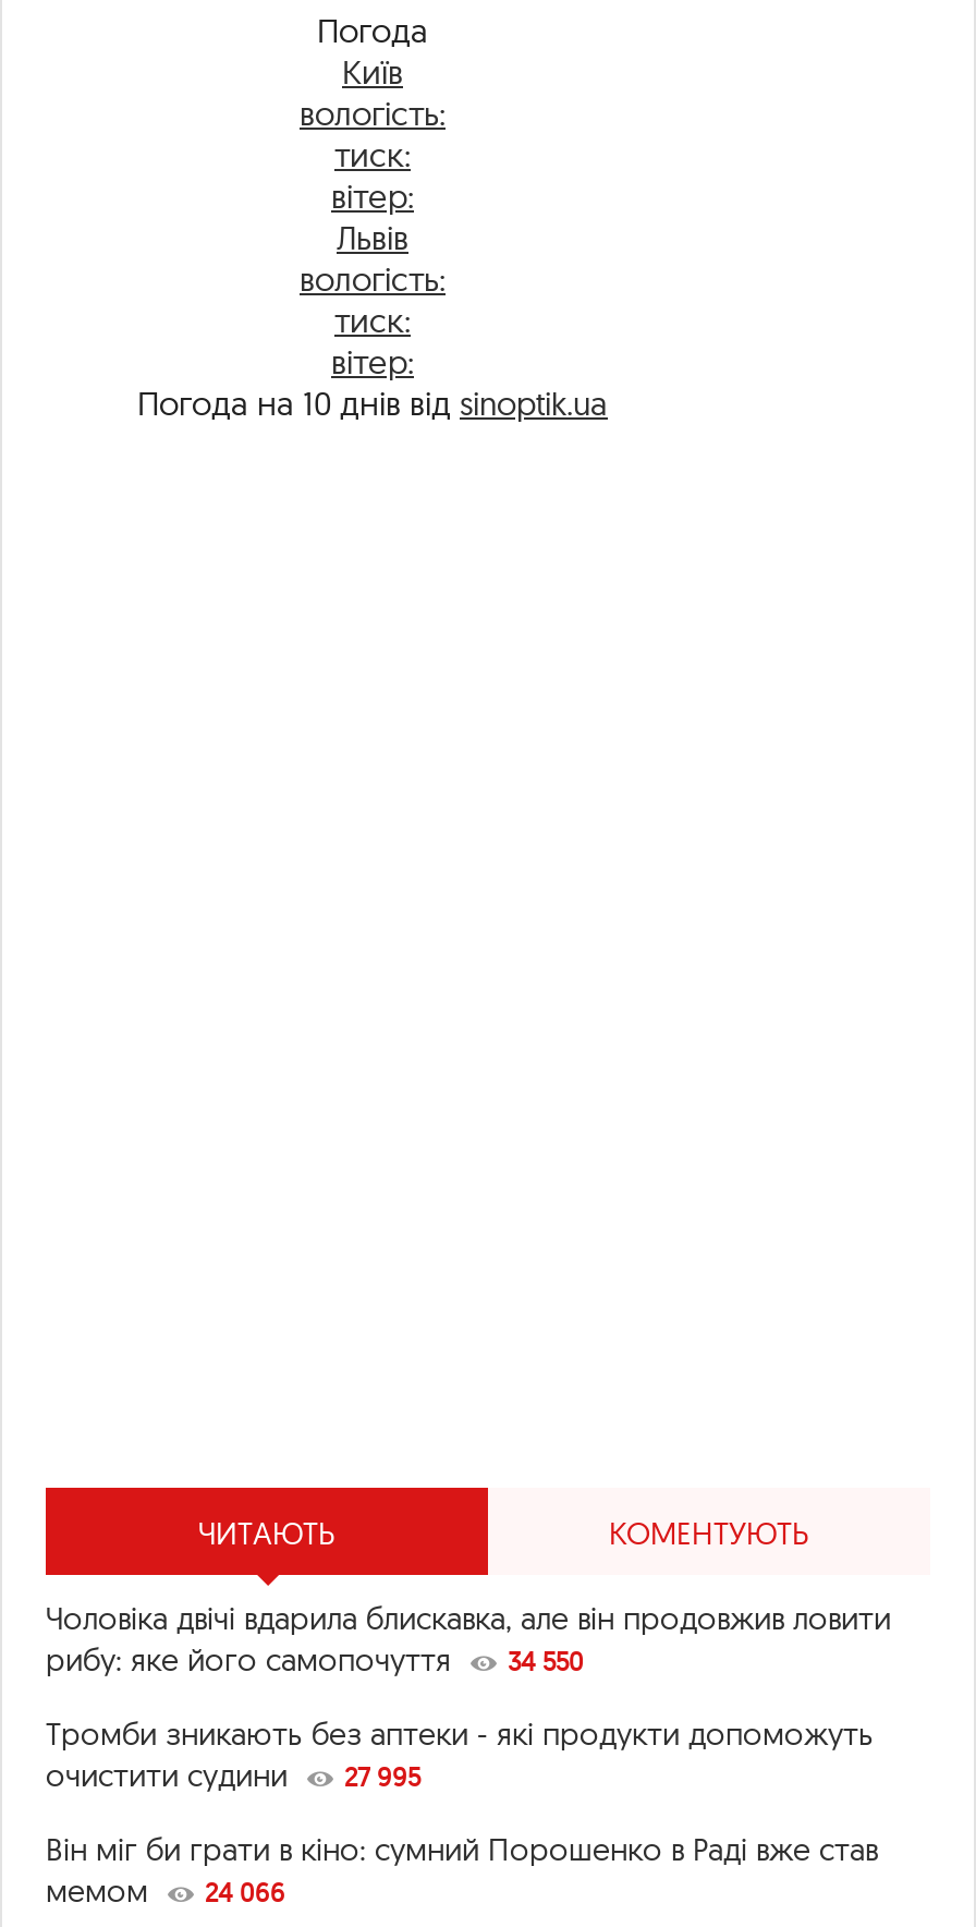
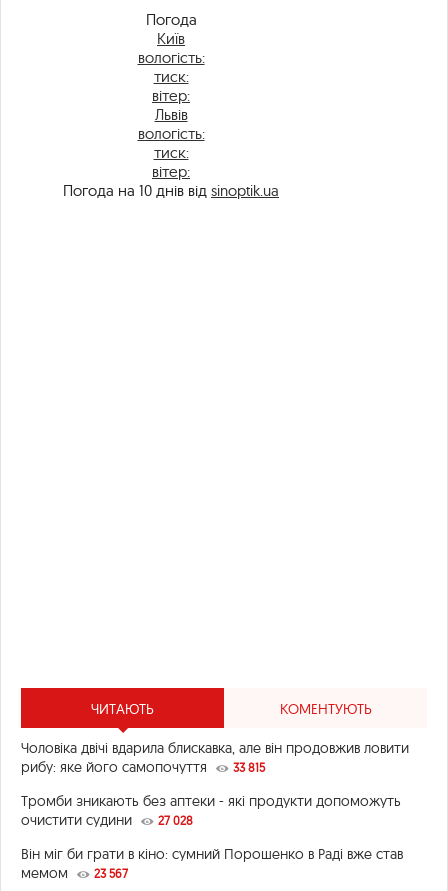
- рибу: яке його самопочуття 34 550
+ рибу: яке його самопочуття 33 815

- очистити судини 27 995
+ очистити судини 27 028

- мемом 24 066
+ мемом 23 567
